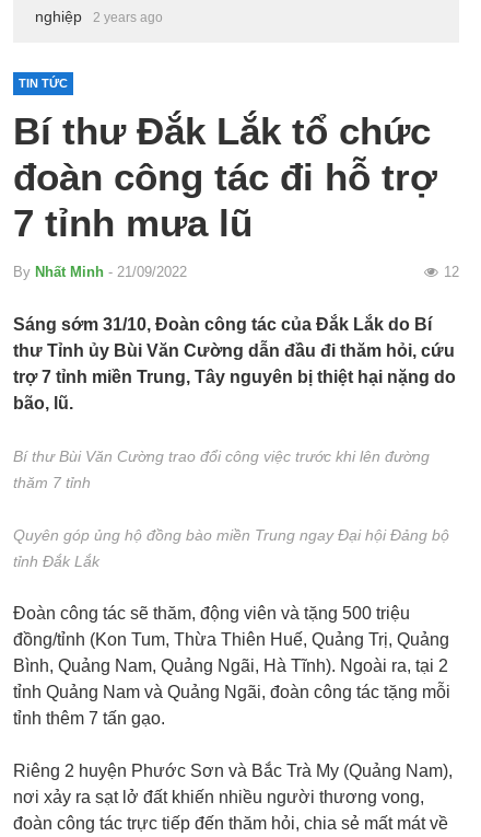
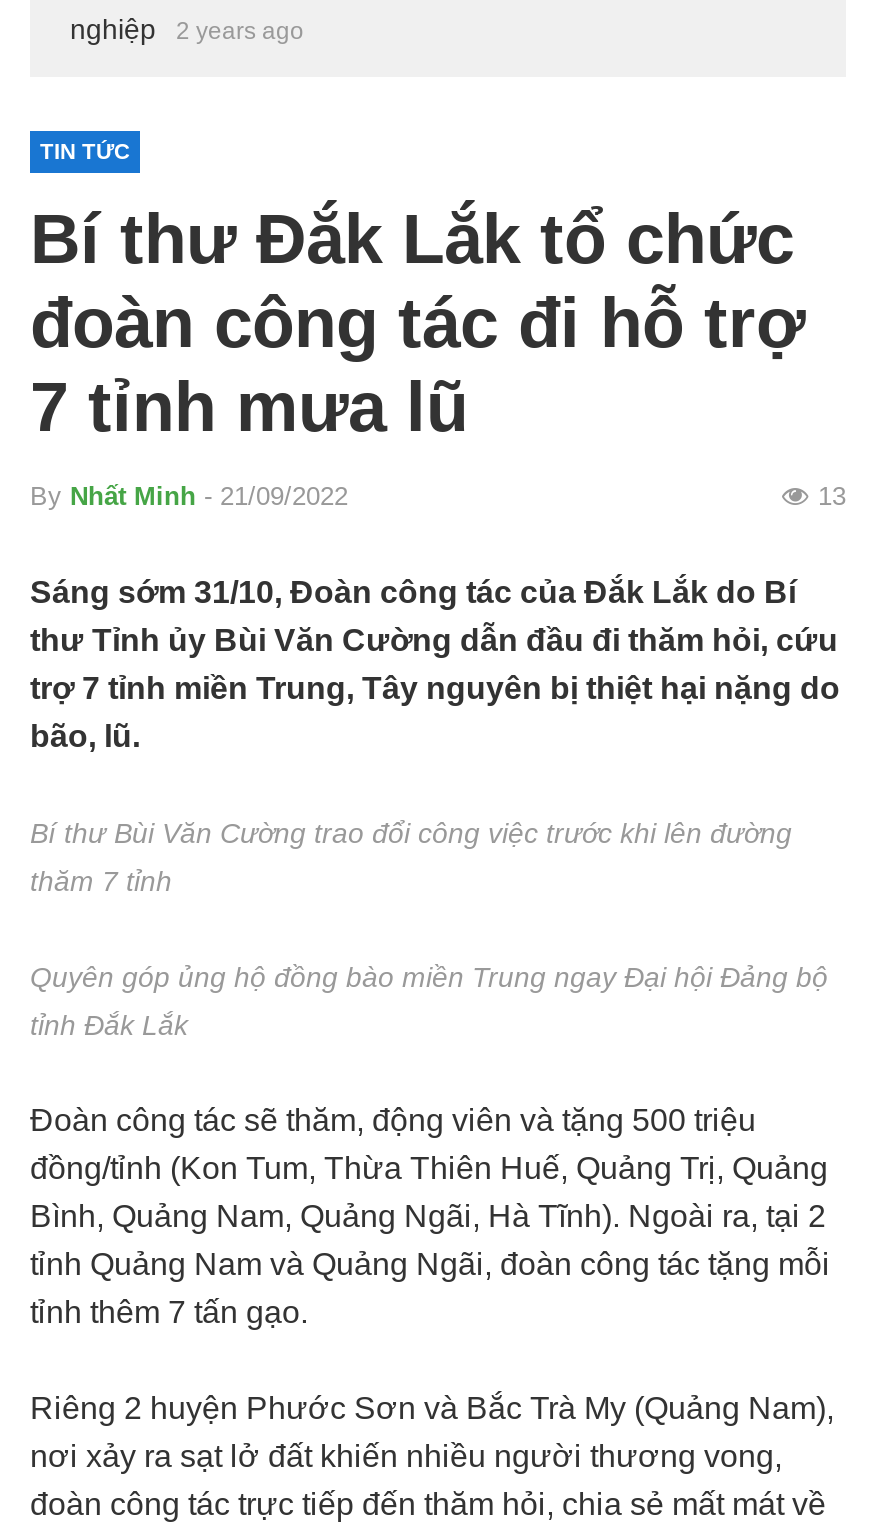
- 12
+ 13
